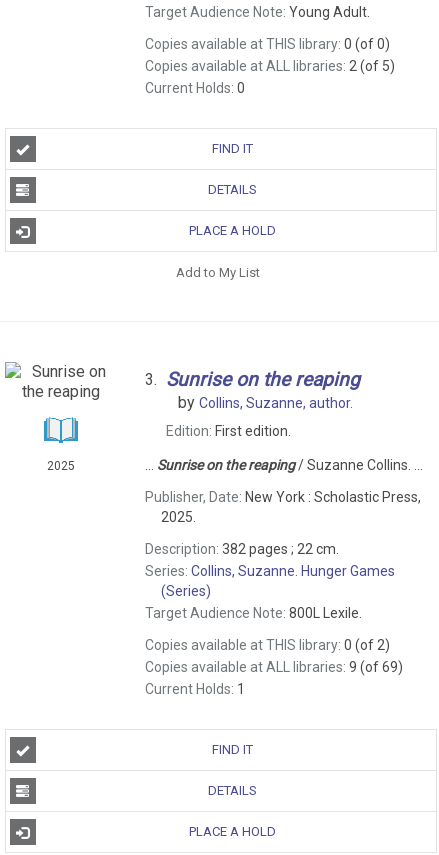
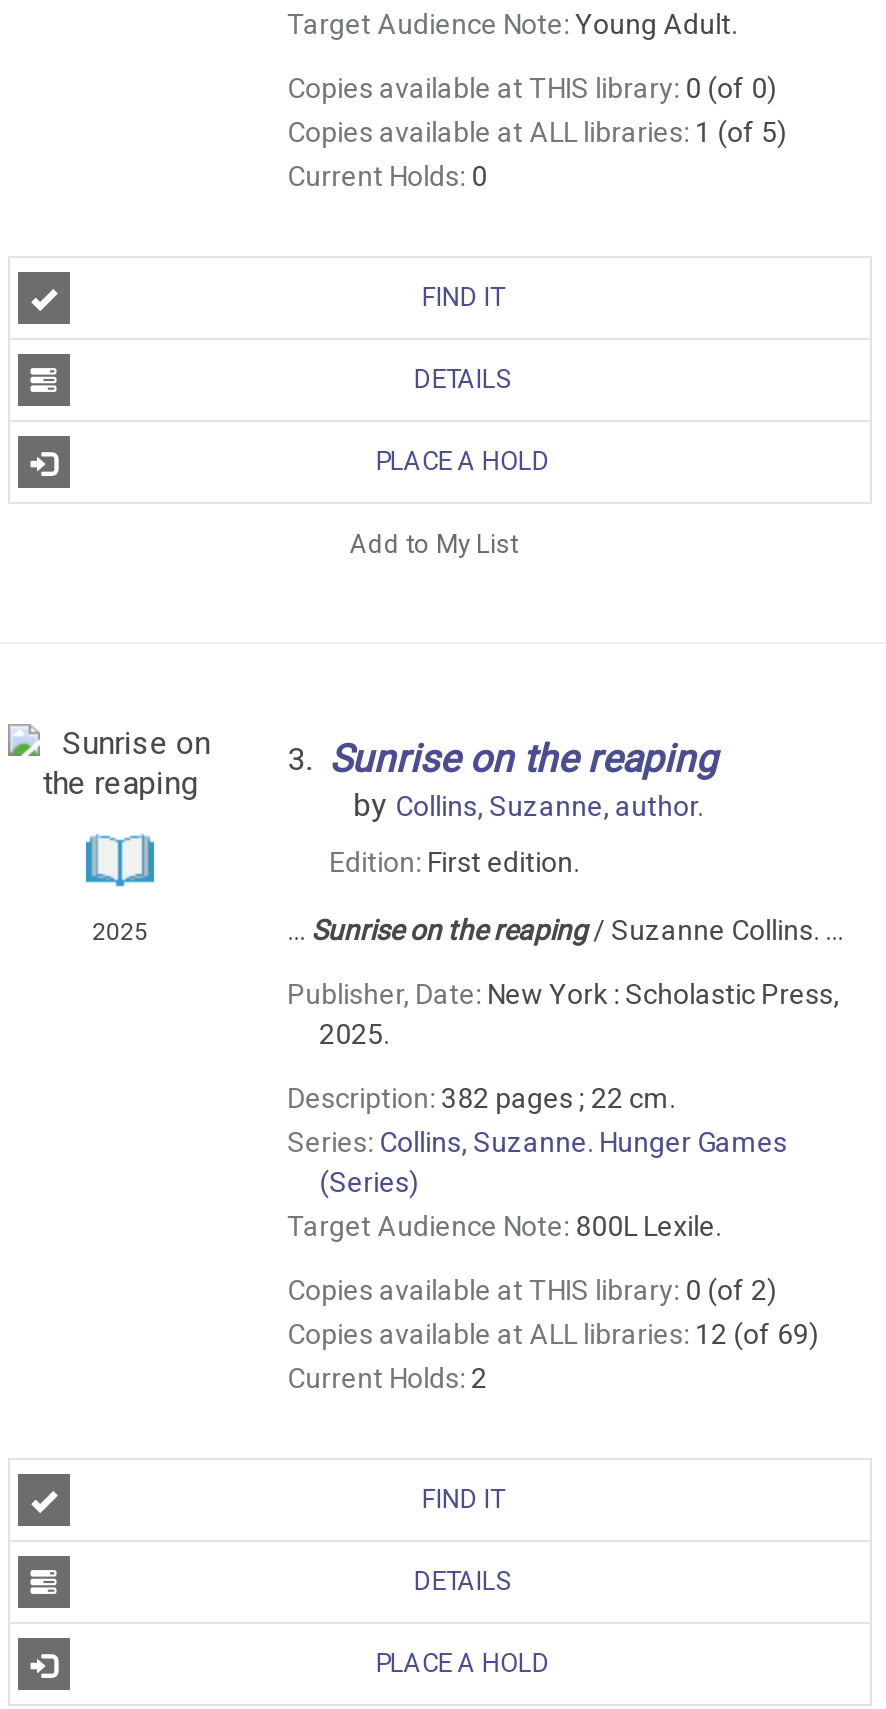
- Copies available at ALL libraries: 2 (of 5)
+ Copies available at ALL libraries: 1 (of 5)

- Copies available at ALL libraries: 9 (of 69)
+ Copies available at ALL libraries: 12 (of 69)

- Current Holds: 1
+ Current Holds: 2
